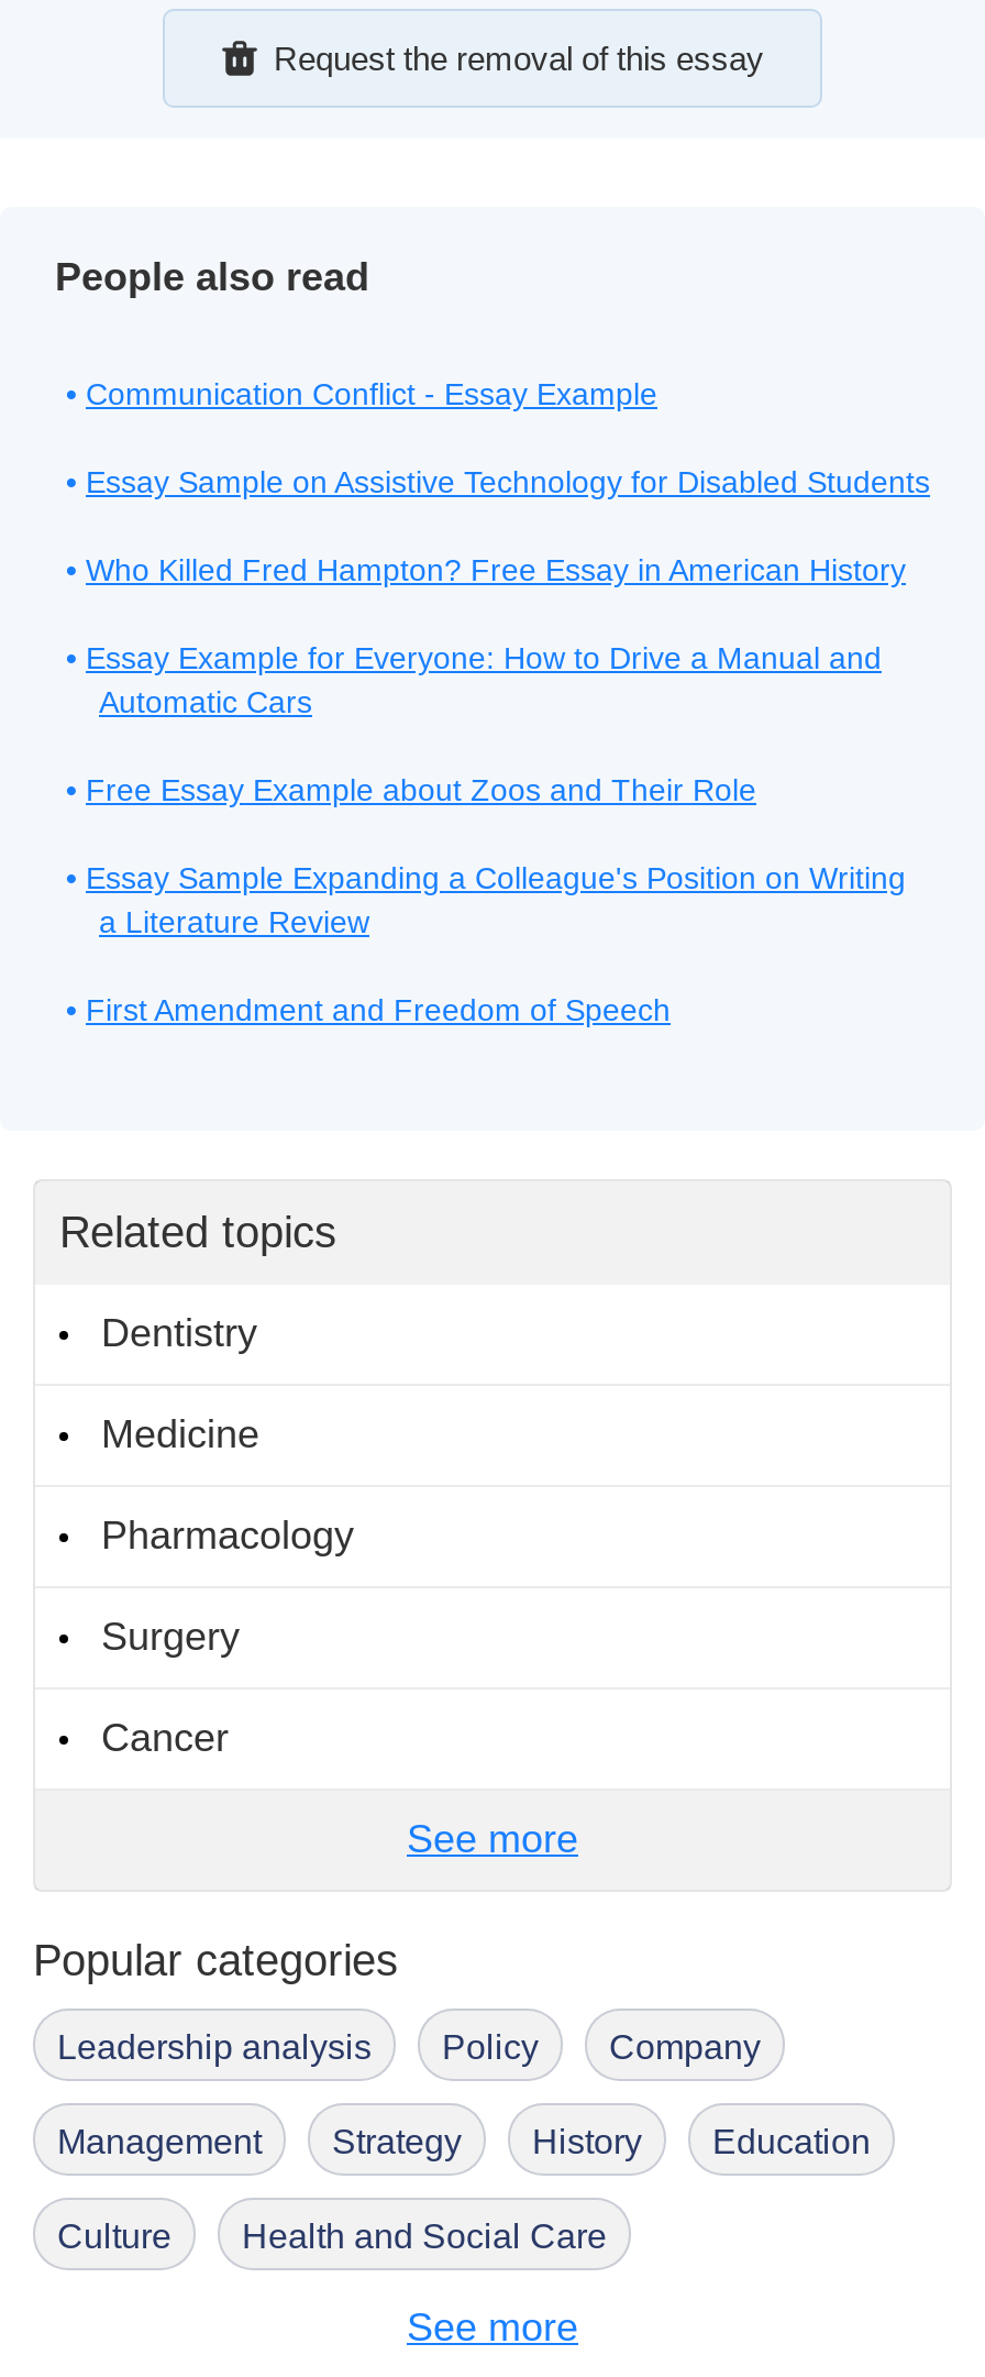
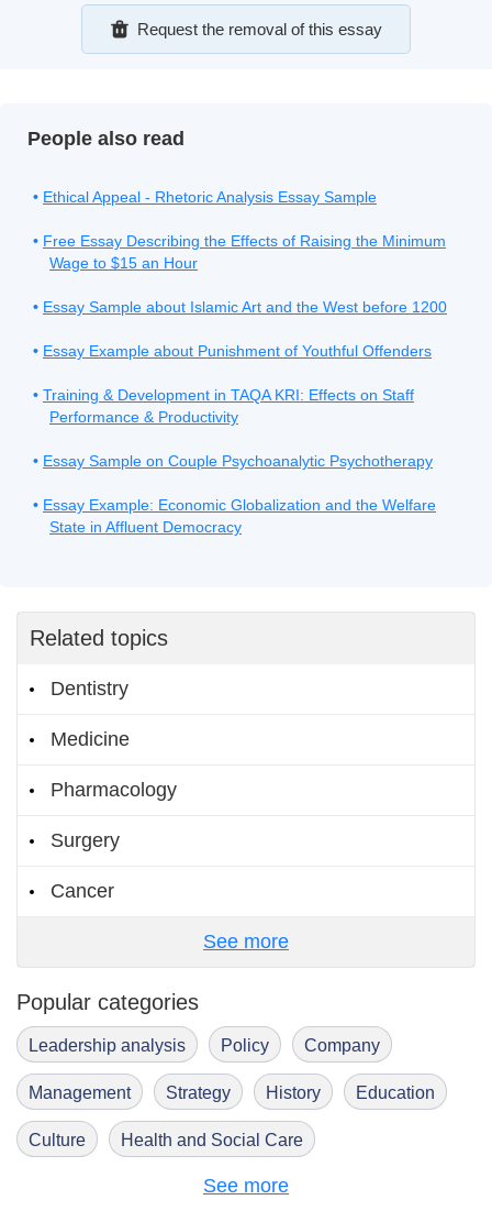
- Communication Conflict - Essay Example
+ Ethical Appeal - Rhetoric Analysis Essay Sample

- Essay Sample on Assistive Technology for Disabled Students
+ Free Essay Describing the Effects of Raising the Minimum
+ Wage to $15 an Hour

- Who Killed Fred Hampton? Free Essay in American History
+ Essay Sample about Islamic Art and the West before 1200

- Essay Example for Everyone: How to Drive a Manual and
- Automatic Cars
+ Essay Example about Punishment of Youthful Offenders

- Free Essay Example about Zoos and Their Role
+ Training & Development in TAQA KRI: Effects on Staff
+ Performance & Productivity

- Essay Sample Expanding a Colleague's Position on Writing
- a Literature Review
+ Essay Sample on Couple Psychoanalytic Psychotherapy

- First Amendment and Freedom of Speech
+ Essay Example: Economic Globalization and the Welfare
+ State in Affluent Democracy
